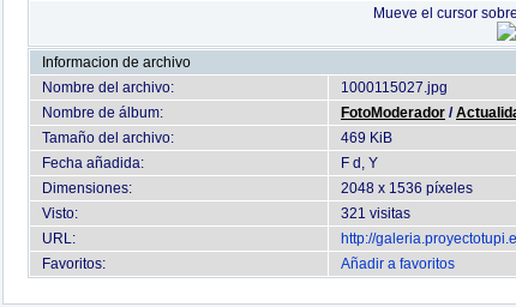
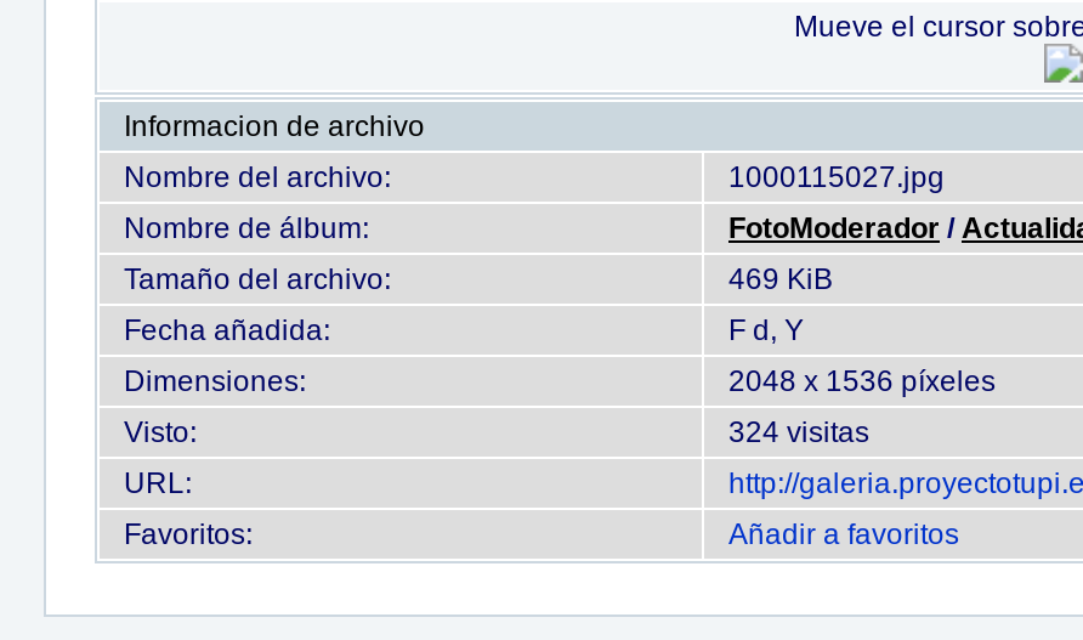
- 321 visitas
+ 324 visitas
